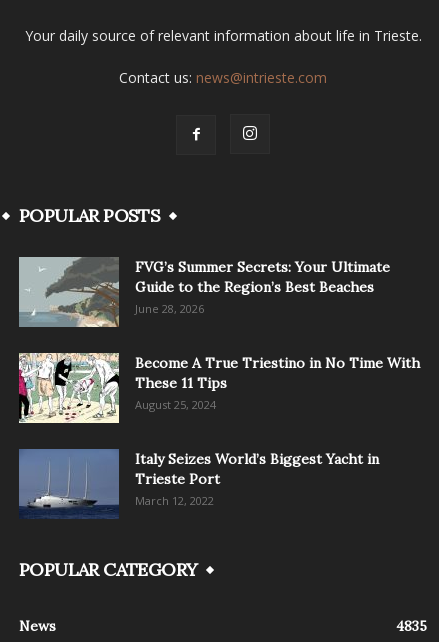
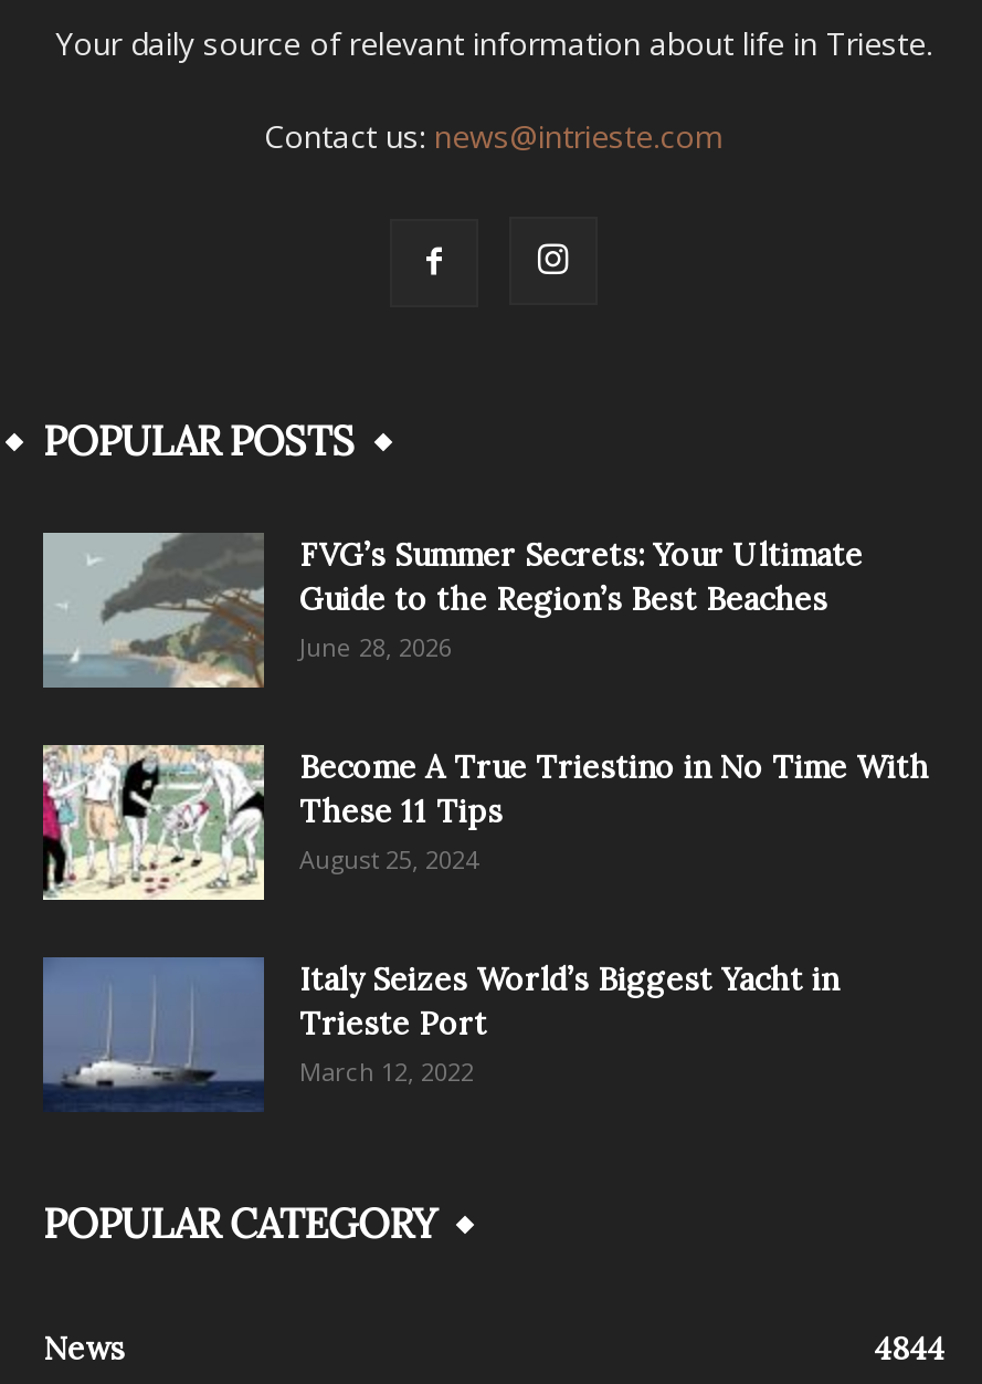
- 4835
+ 4844
